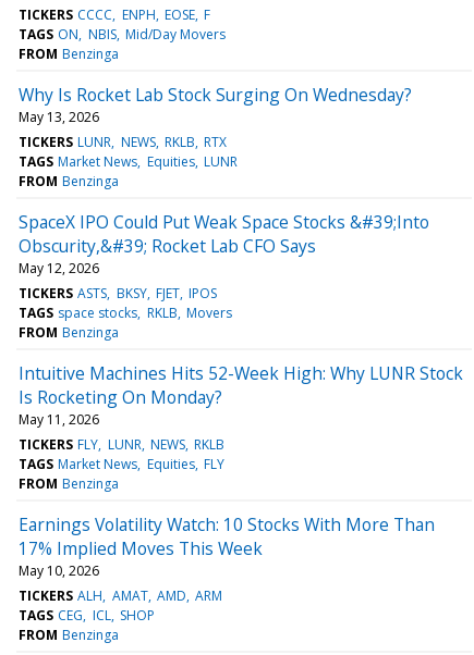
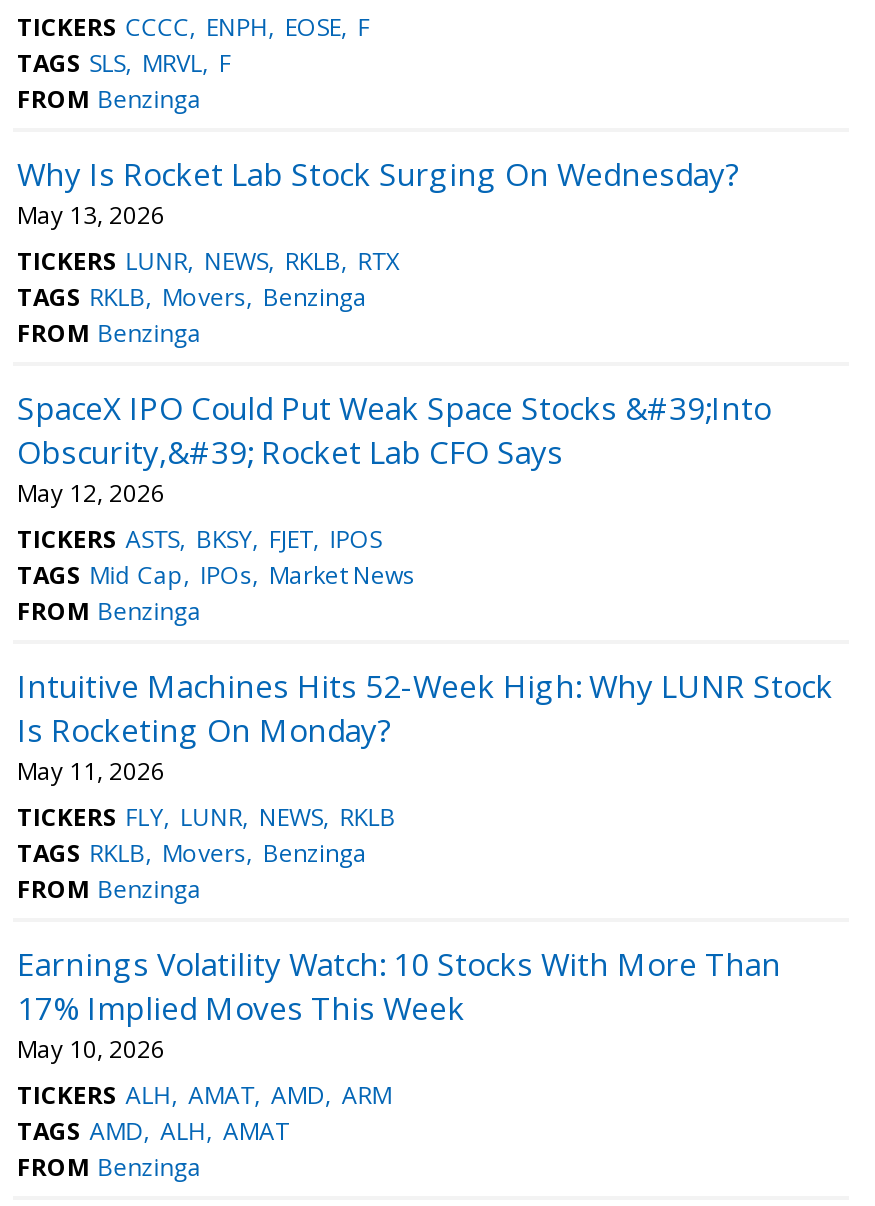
- TAGS ON NBIS Mid/Day Movers
+ TAGS SLS MRVL F

- TAGS Market News Equities LUNR
+ TAGS RKLB Movers Benzinga

- TAGS space stocks RKLB Movers
+ TAGS Mid Cap IPOs Market News

- TAGS Market News Equities FLY
+ TAGS RKLB Movers Benzinga

- TAGS CEG ICL SHOP
+ TAGS AMD ALH AMAT
